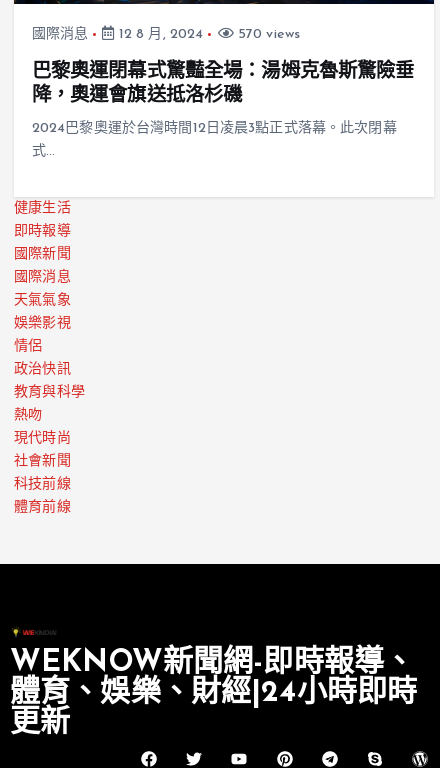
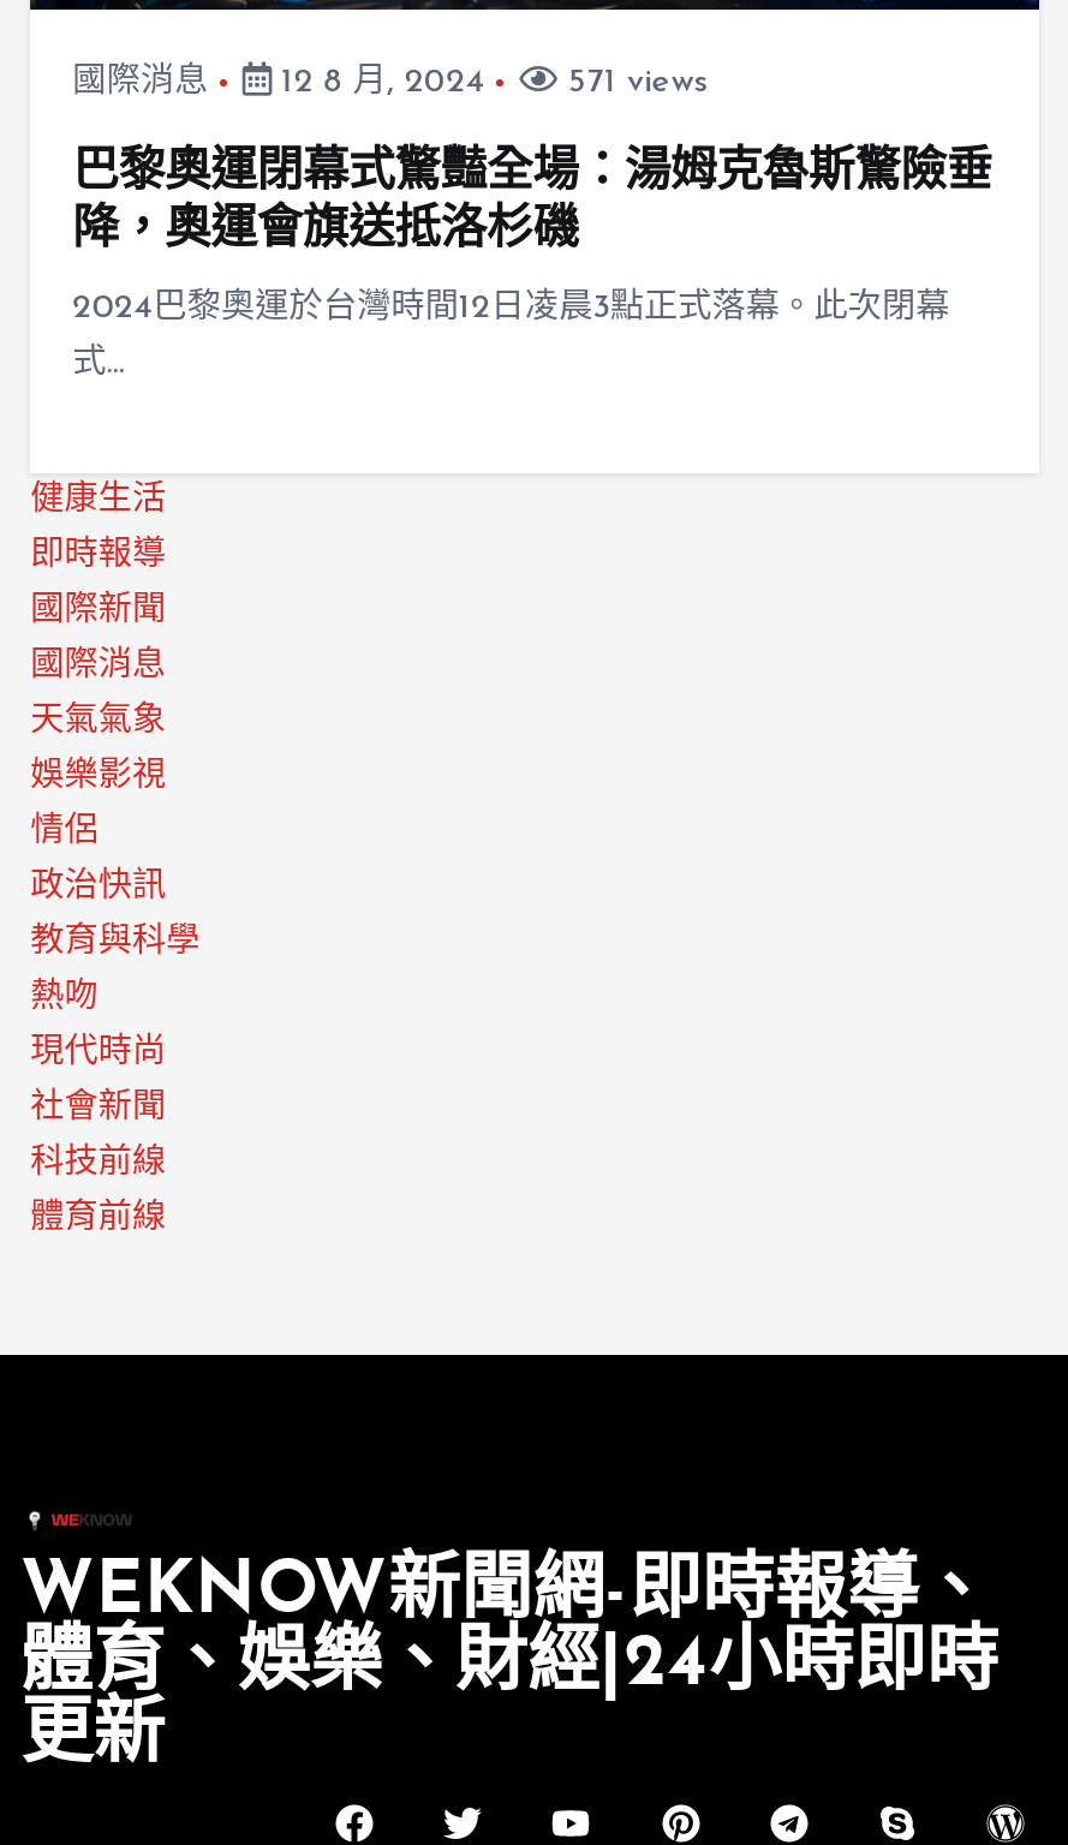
- 570 views
+ 571 views
